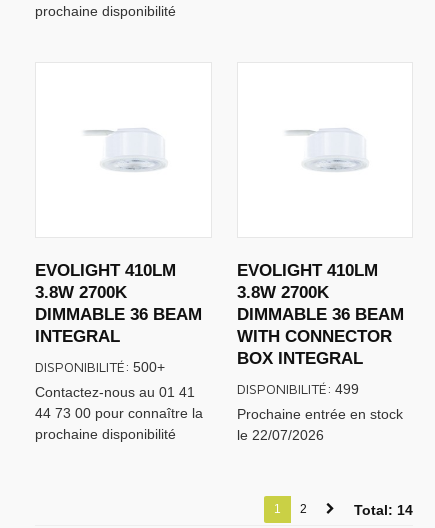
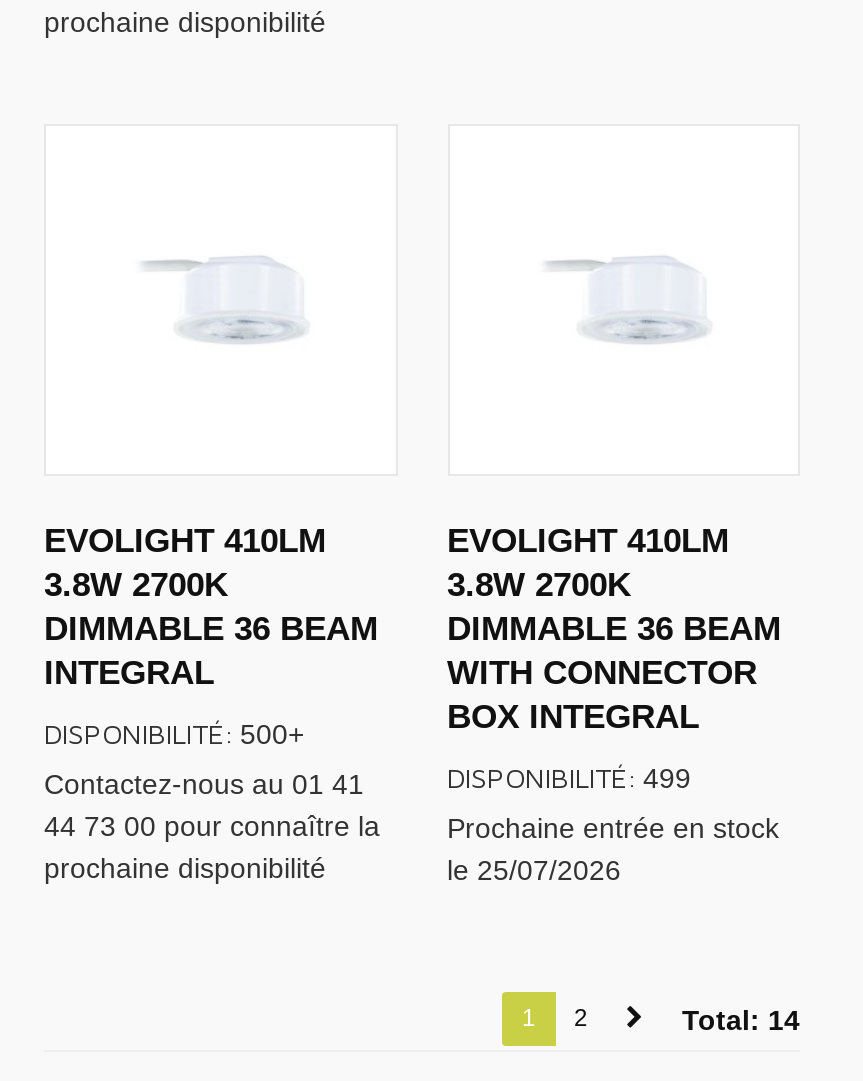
- le 22/07/2026
+ le 25/07/2026
